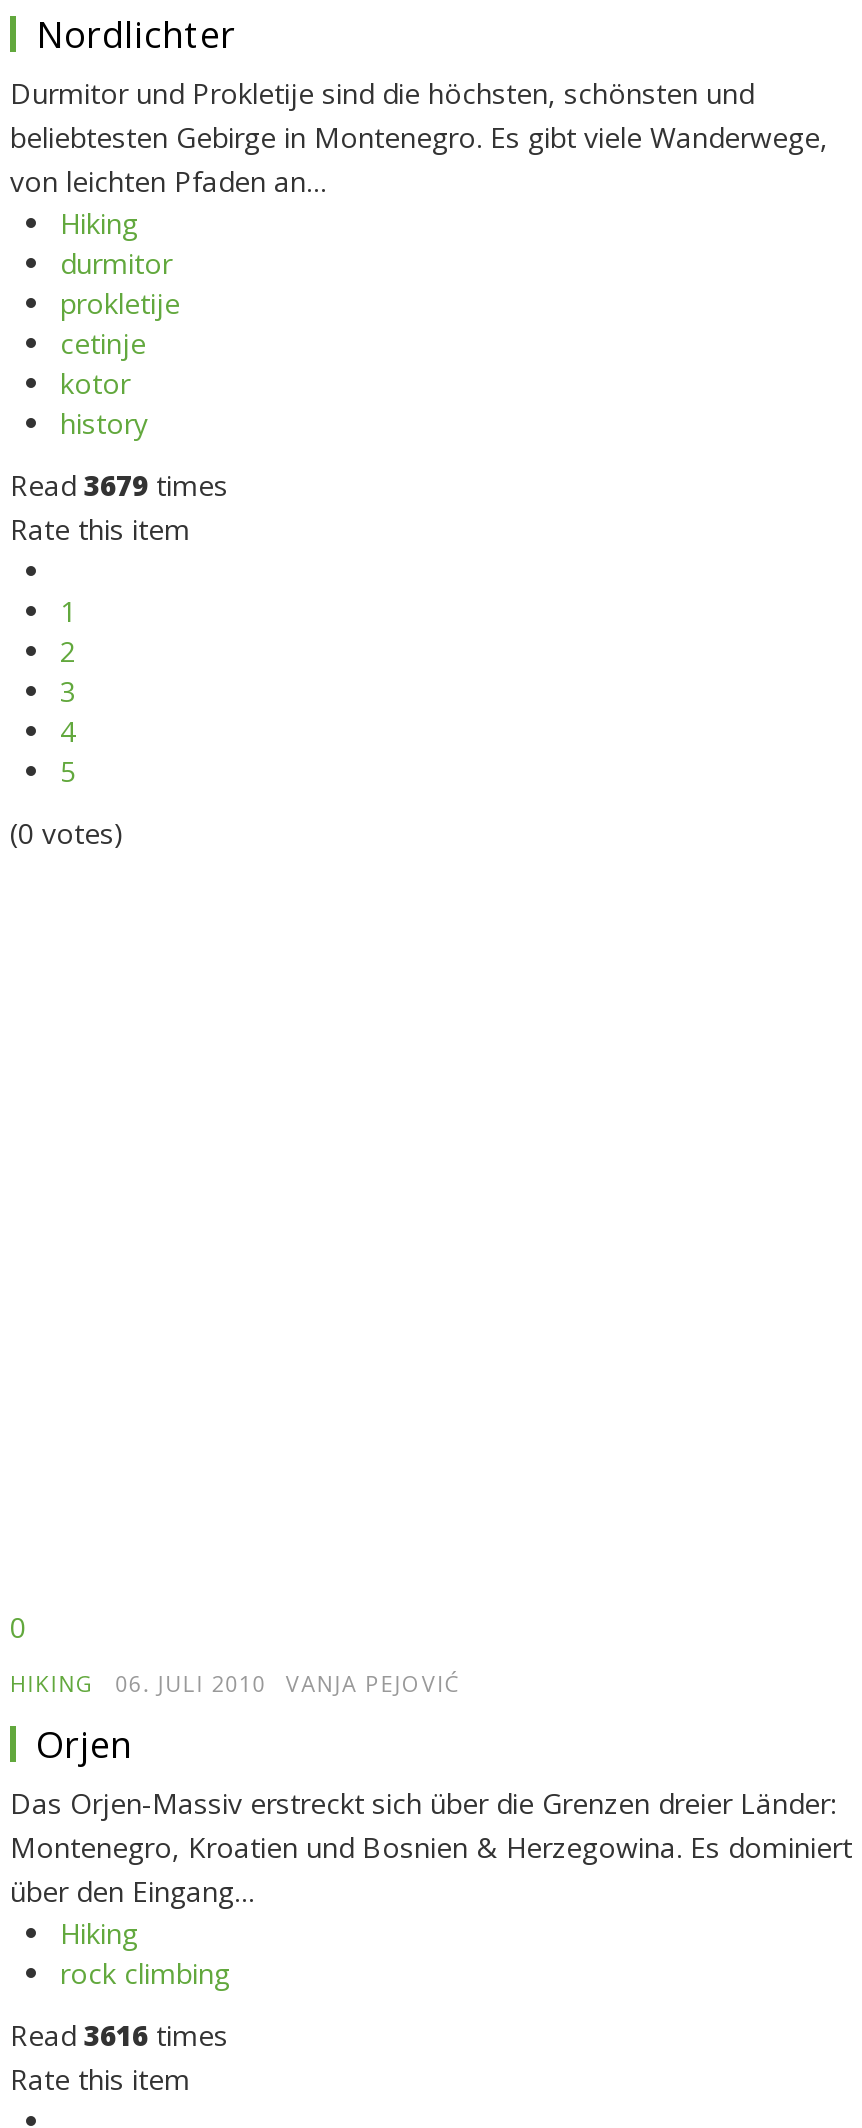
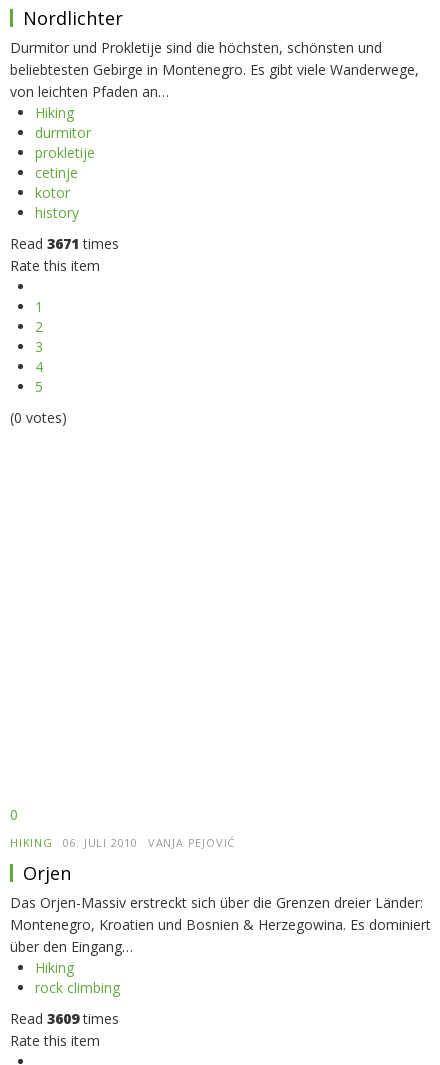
- Read 3679 times
+ Read 3671 times

- Read 3616 times
+ Read 3609 times
